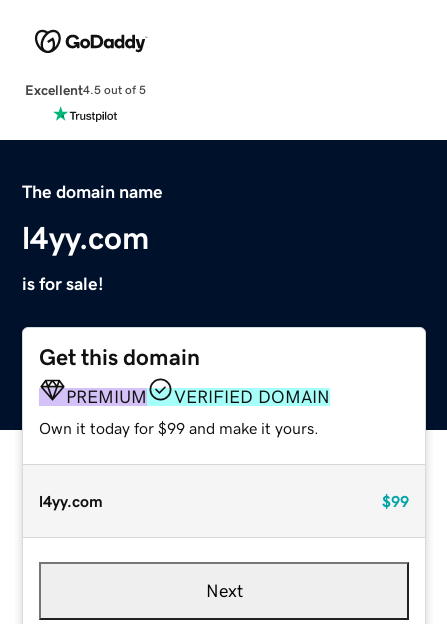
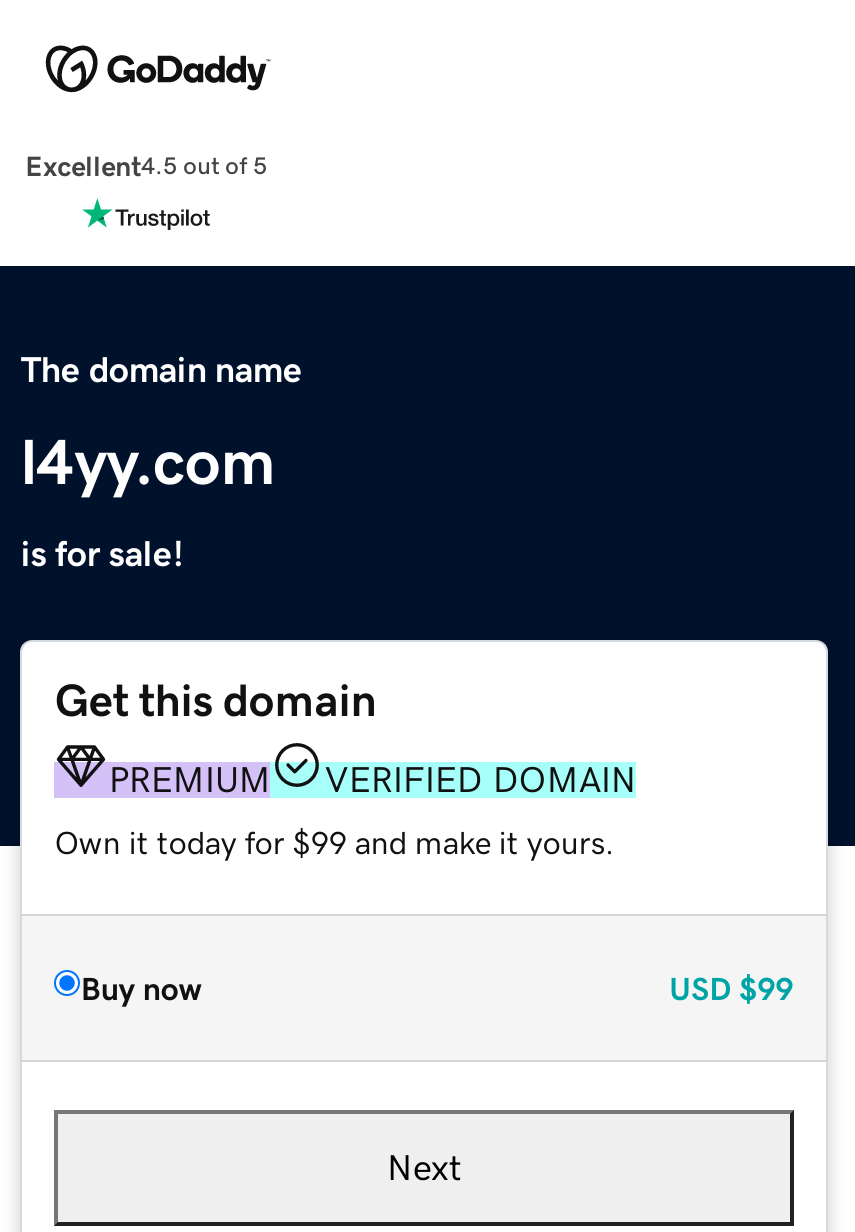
- l4yy.com
- $99
+ Buy now
+ USD $99
